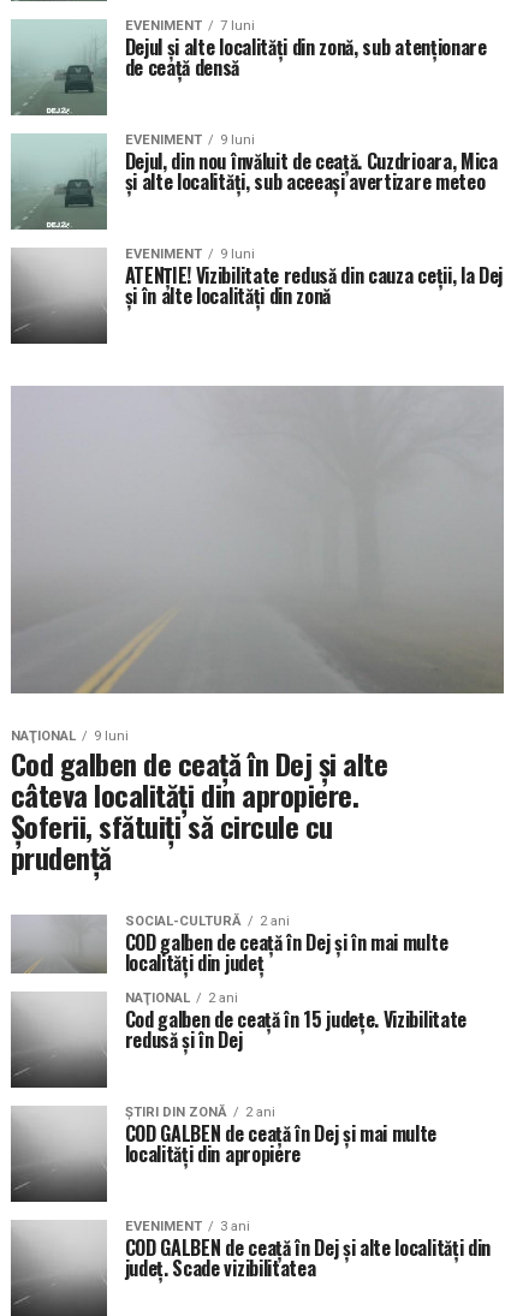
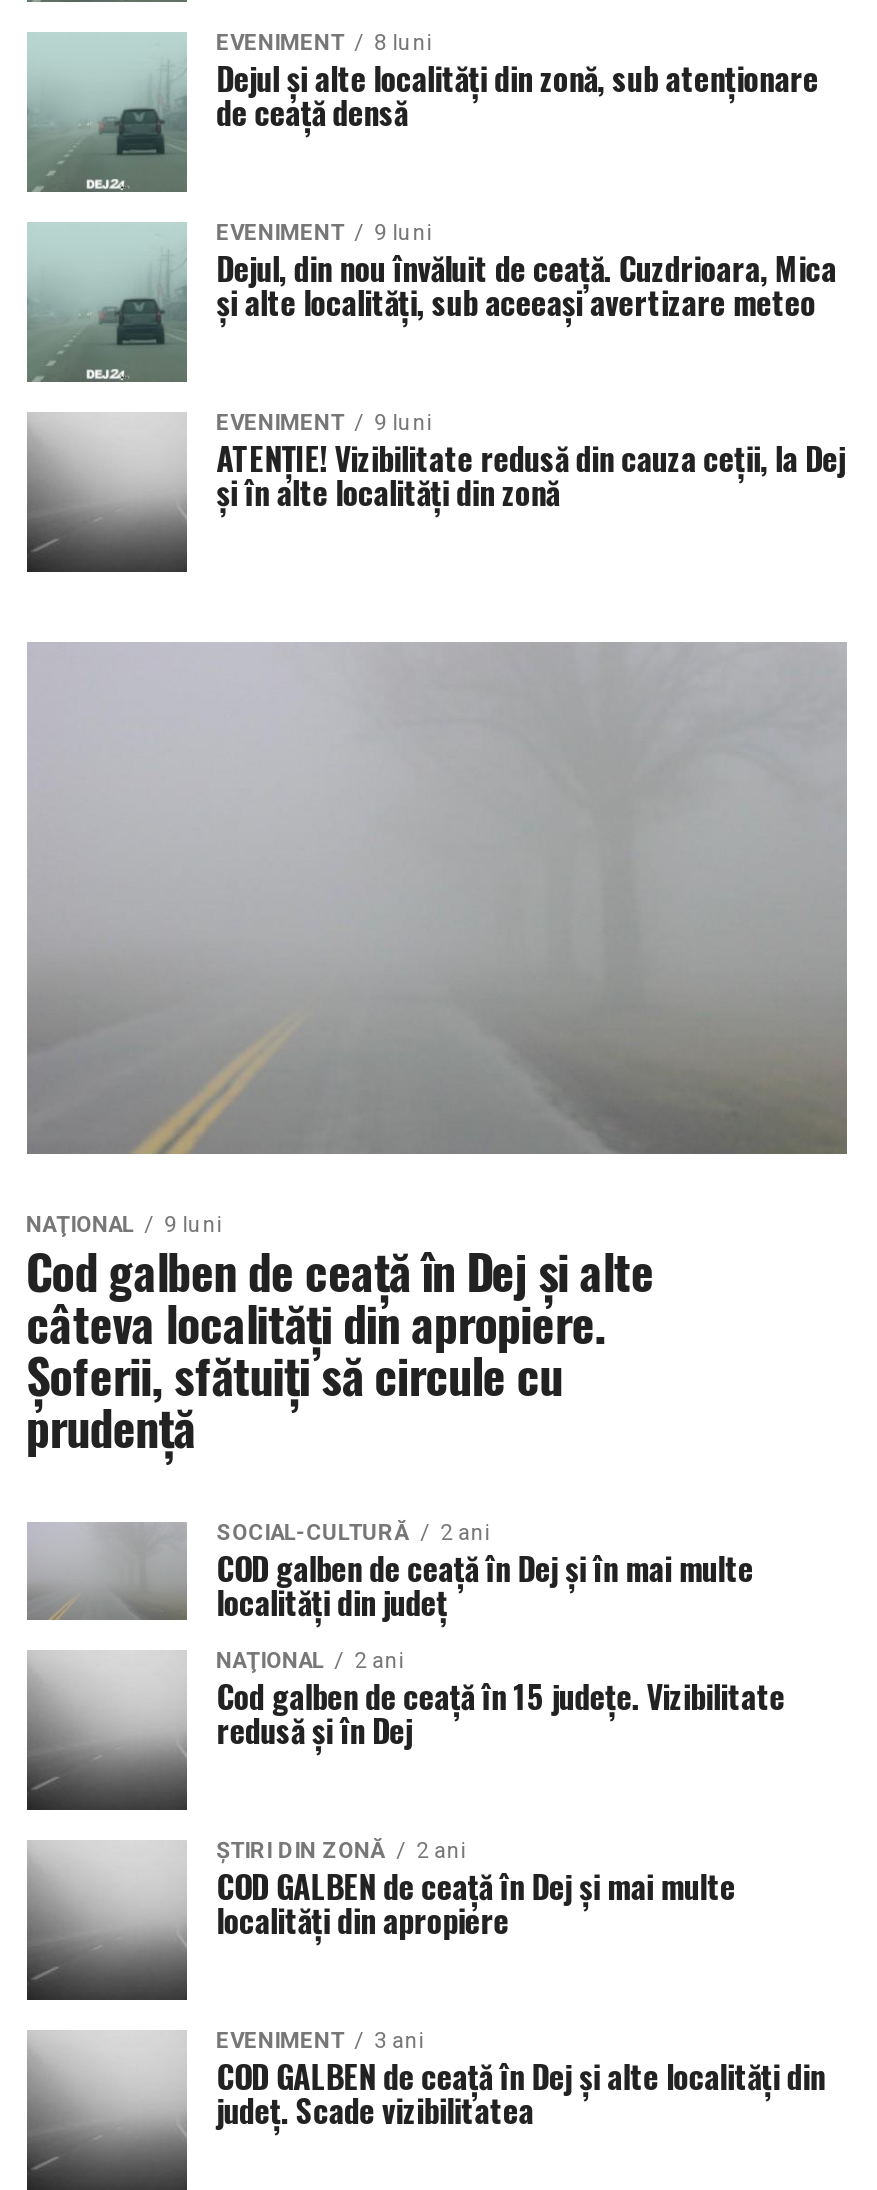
- EVENIMENT 7 luni
+ EVENIMENT 8 luni
